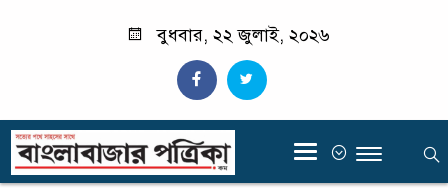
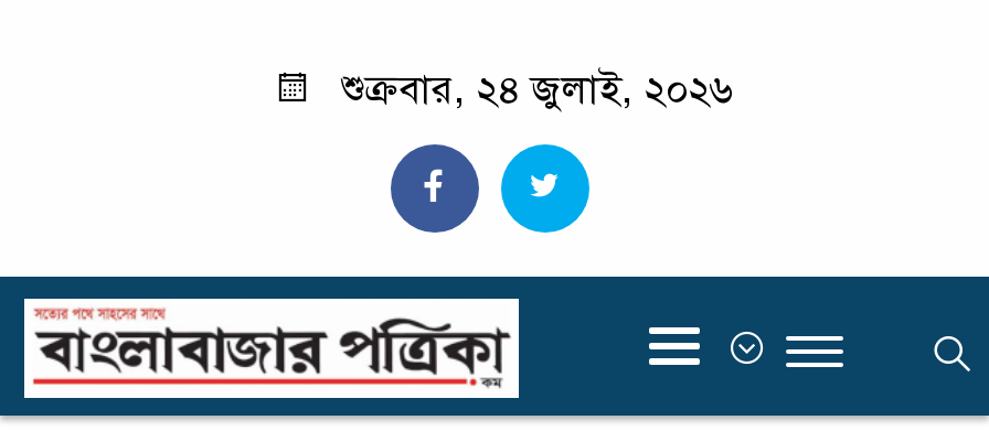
- বুধবার, ২২ জুলাই, ২০২৬
+ শুক্রবার, ২৪ জুলাই, ২০২৬
